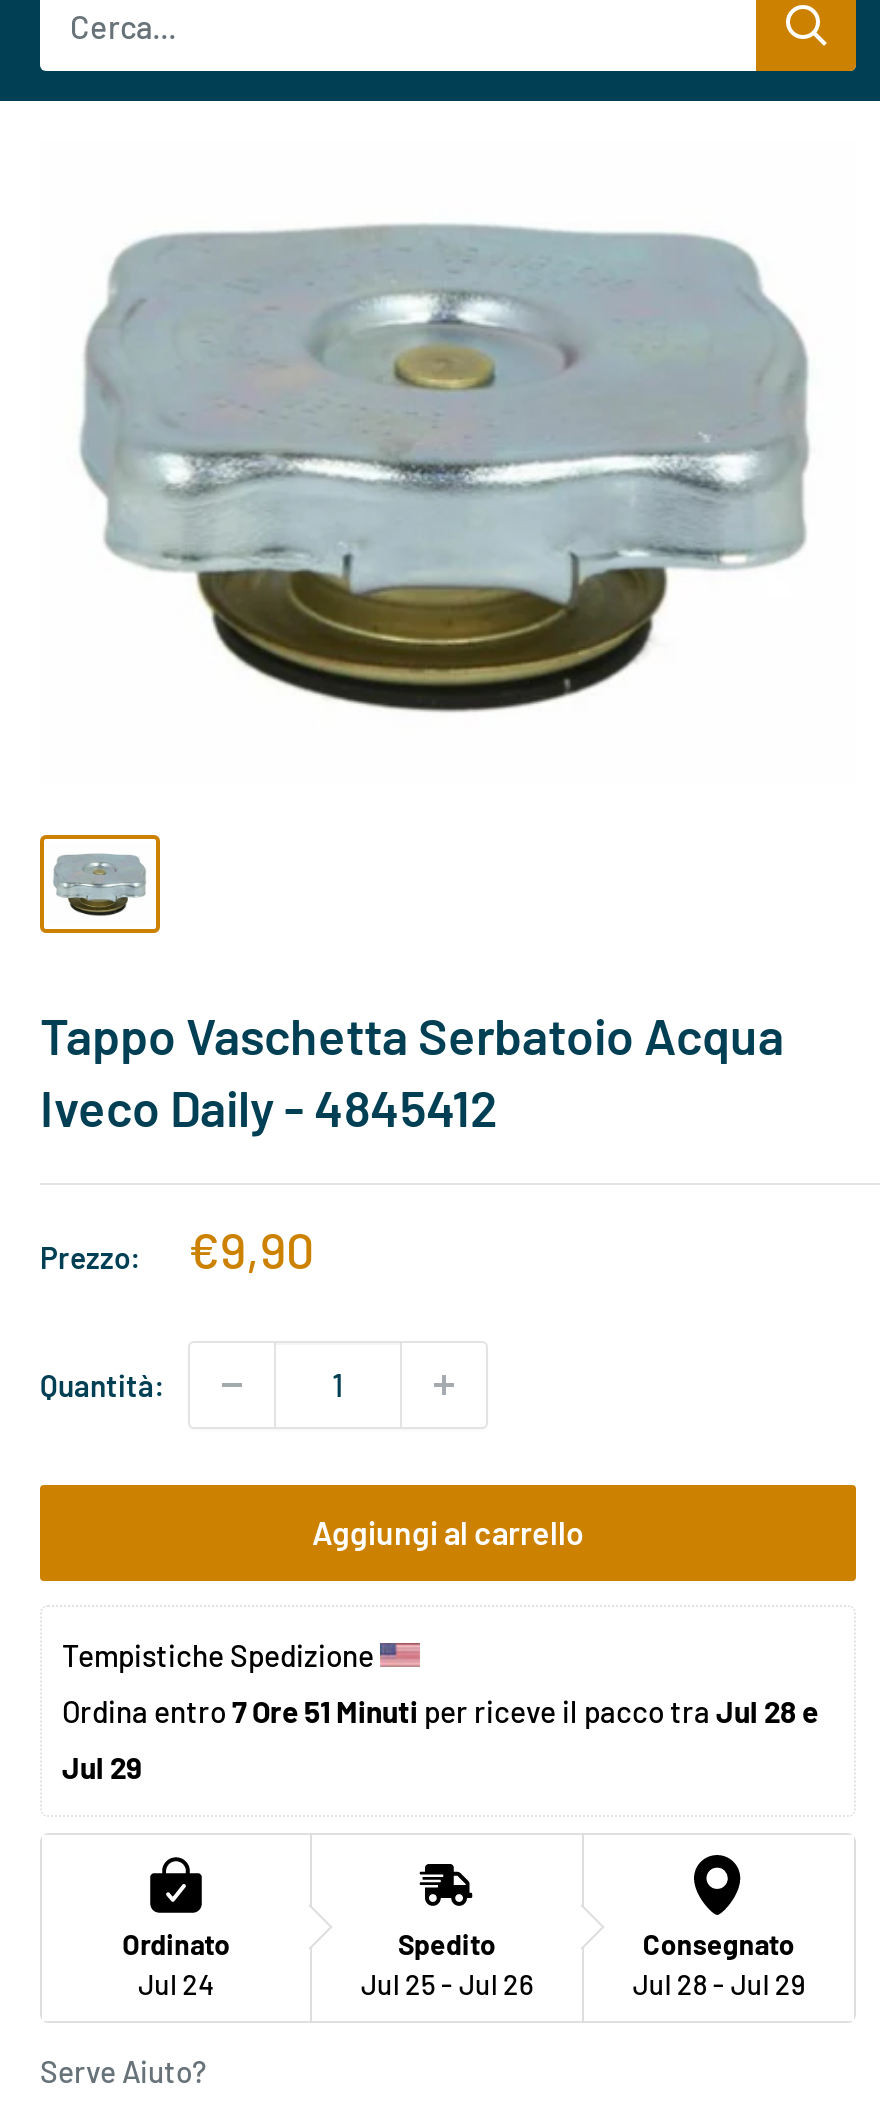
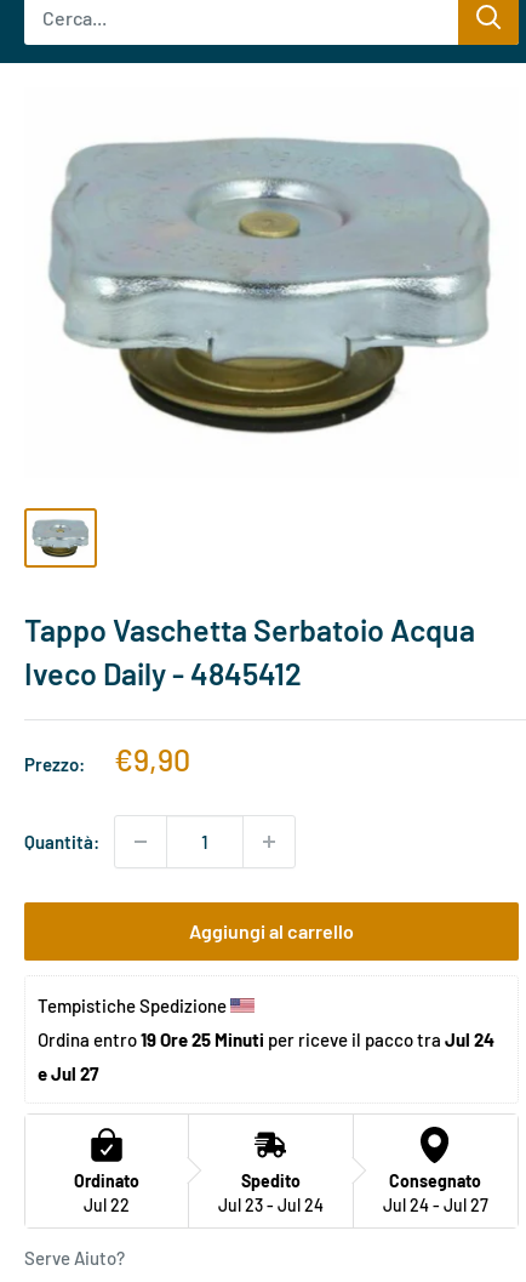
- Ordina entro 7 Ore 51 Minuti per riceve il pacco tra Jul 28 e
+ Ordina entro 19 Ore 25 Minuti per riceve il pacco tra Jul 24

- Jul 29
+ e Jul 27

- Jul 24
+ Jul 22

- Jul 25 - Jul 26
+ Jul 23 - Jul 24

- Jul 28 - Jul 29
+ Jul 24 - Jul 27
